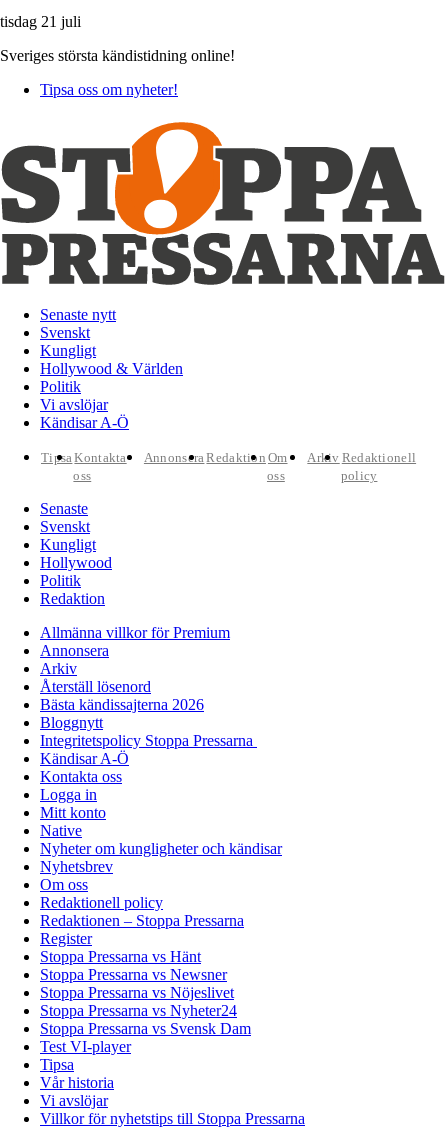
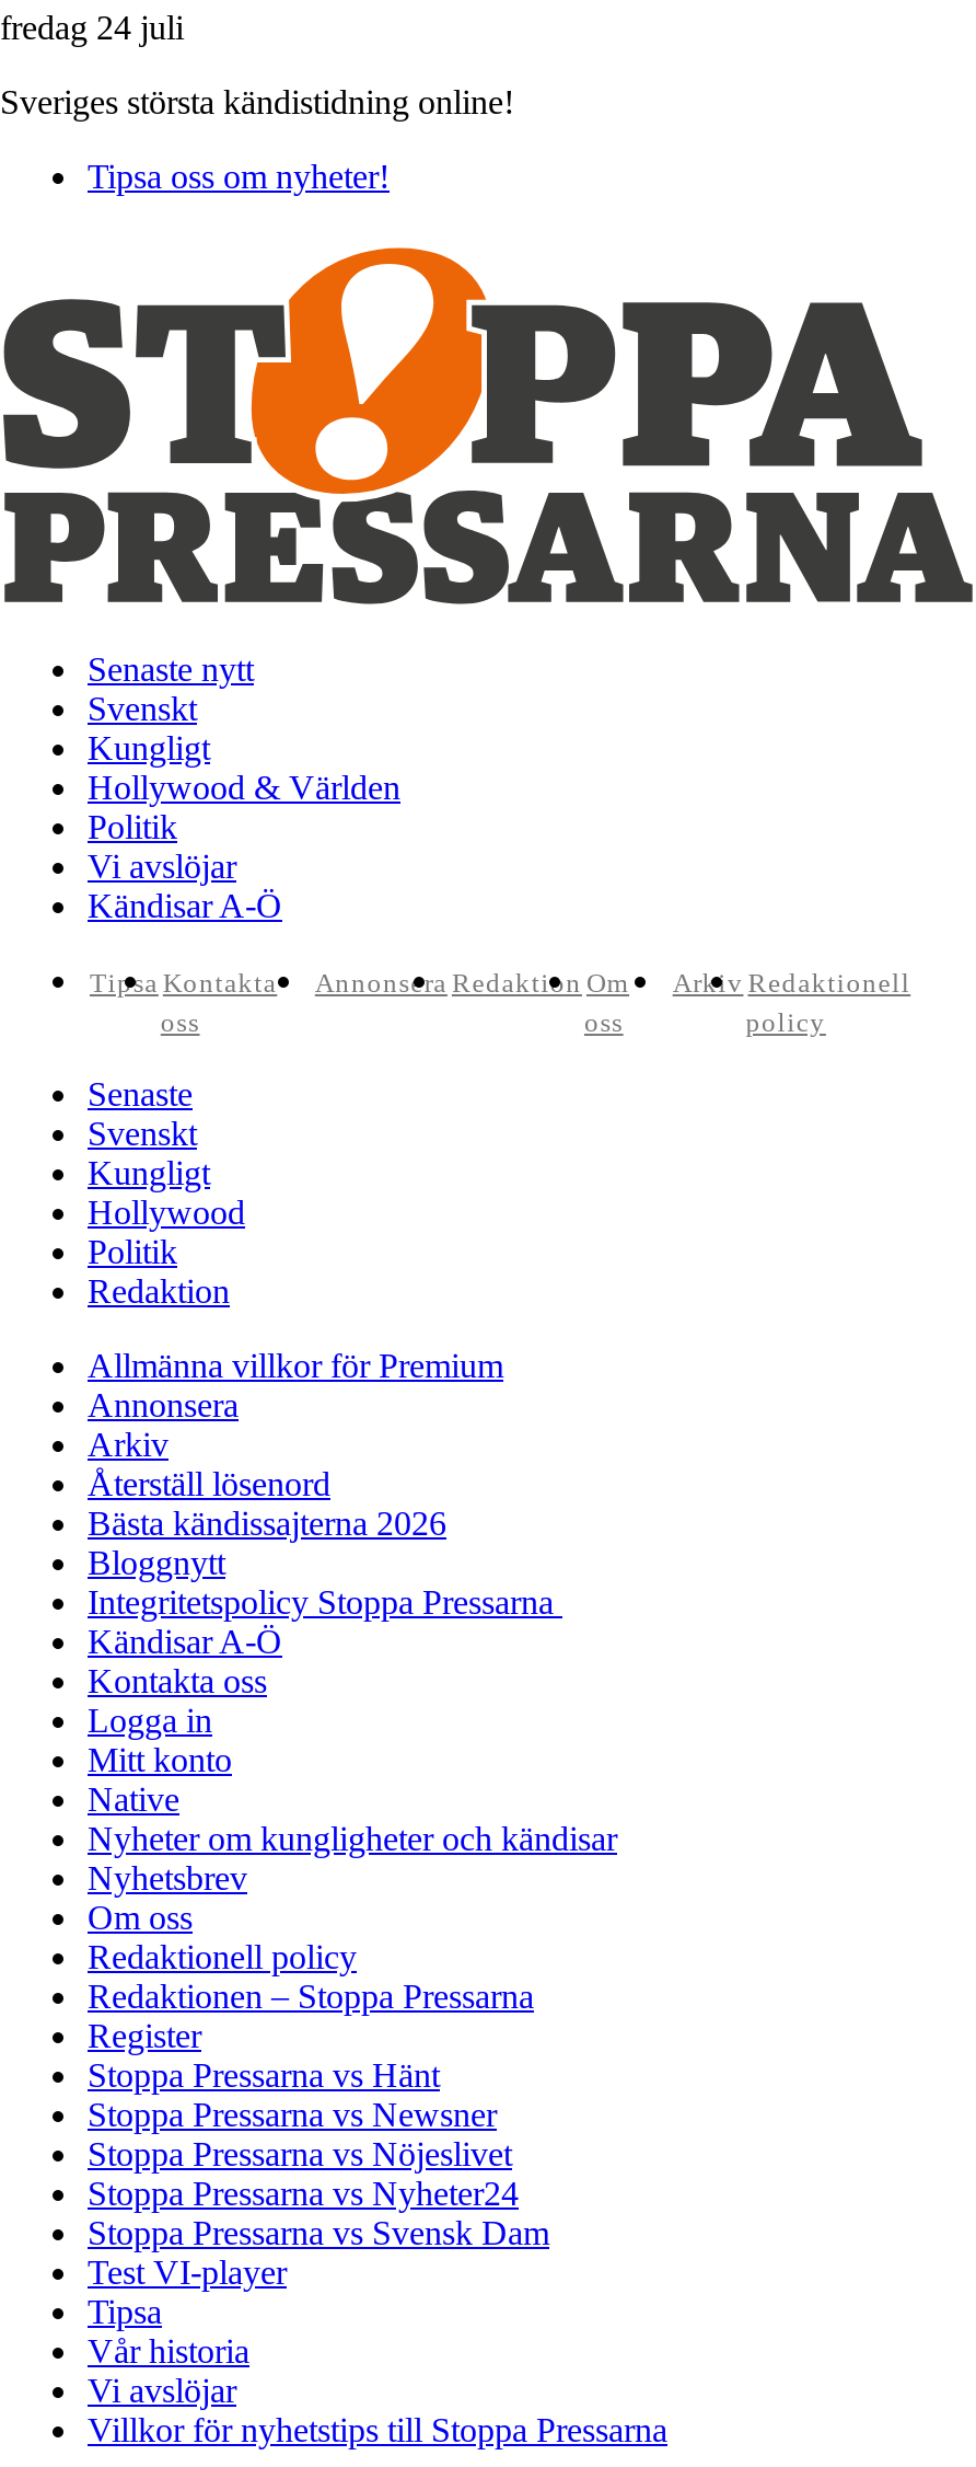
- tisdag 21 juli
+ fredag 24 juli
